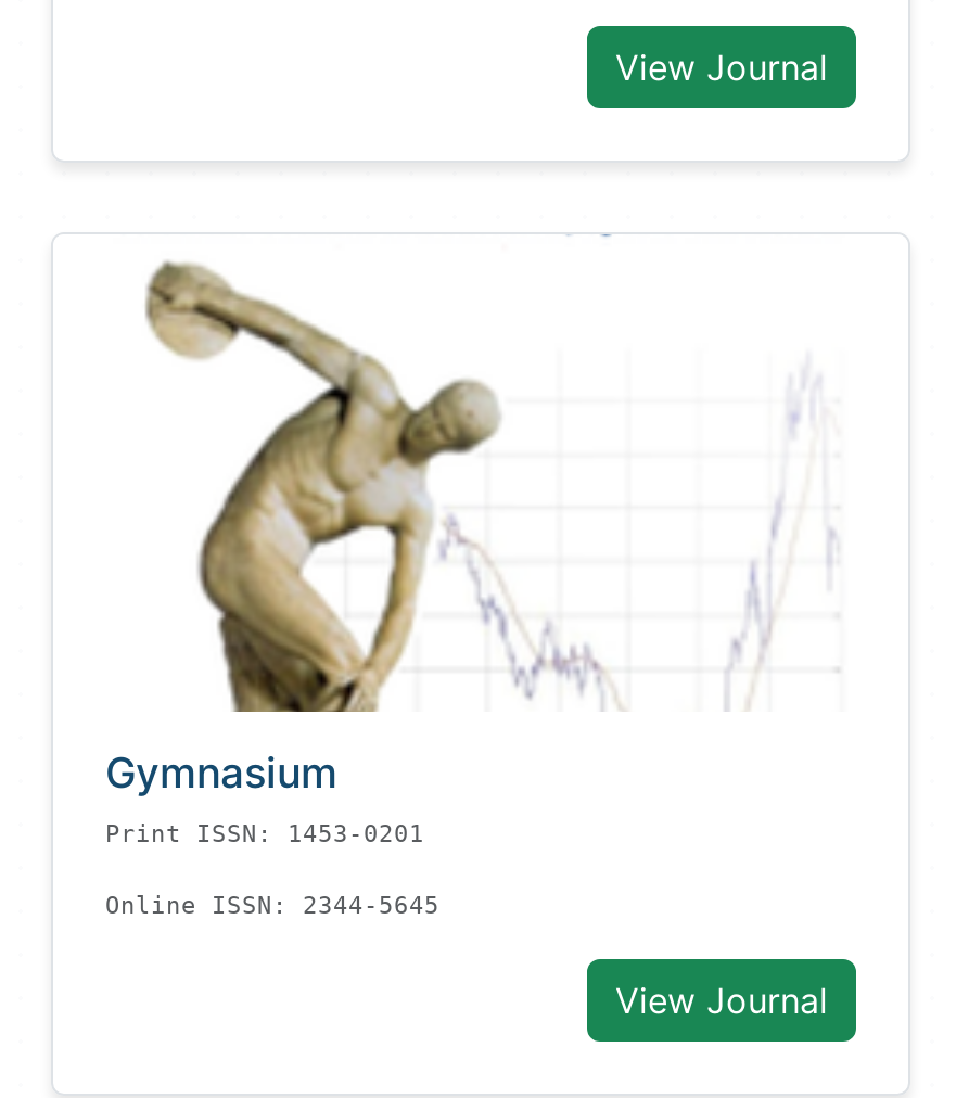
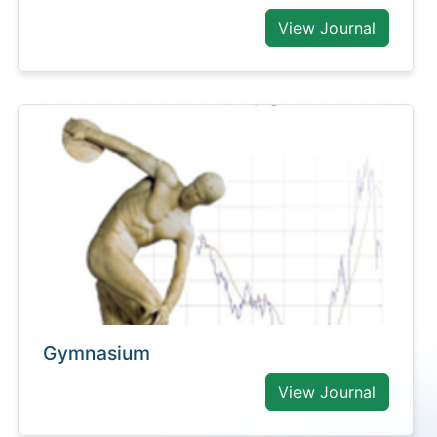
- Print ISSN: 1453-0201
- Online ISSN: 2344-5645
